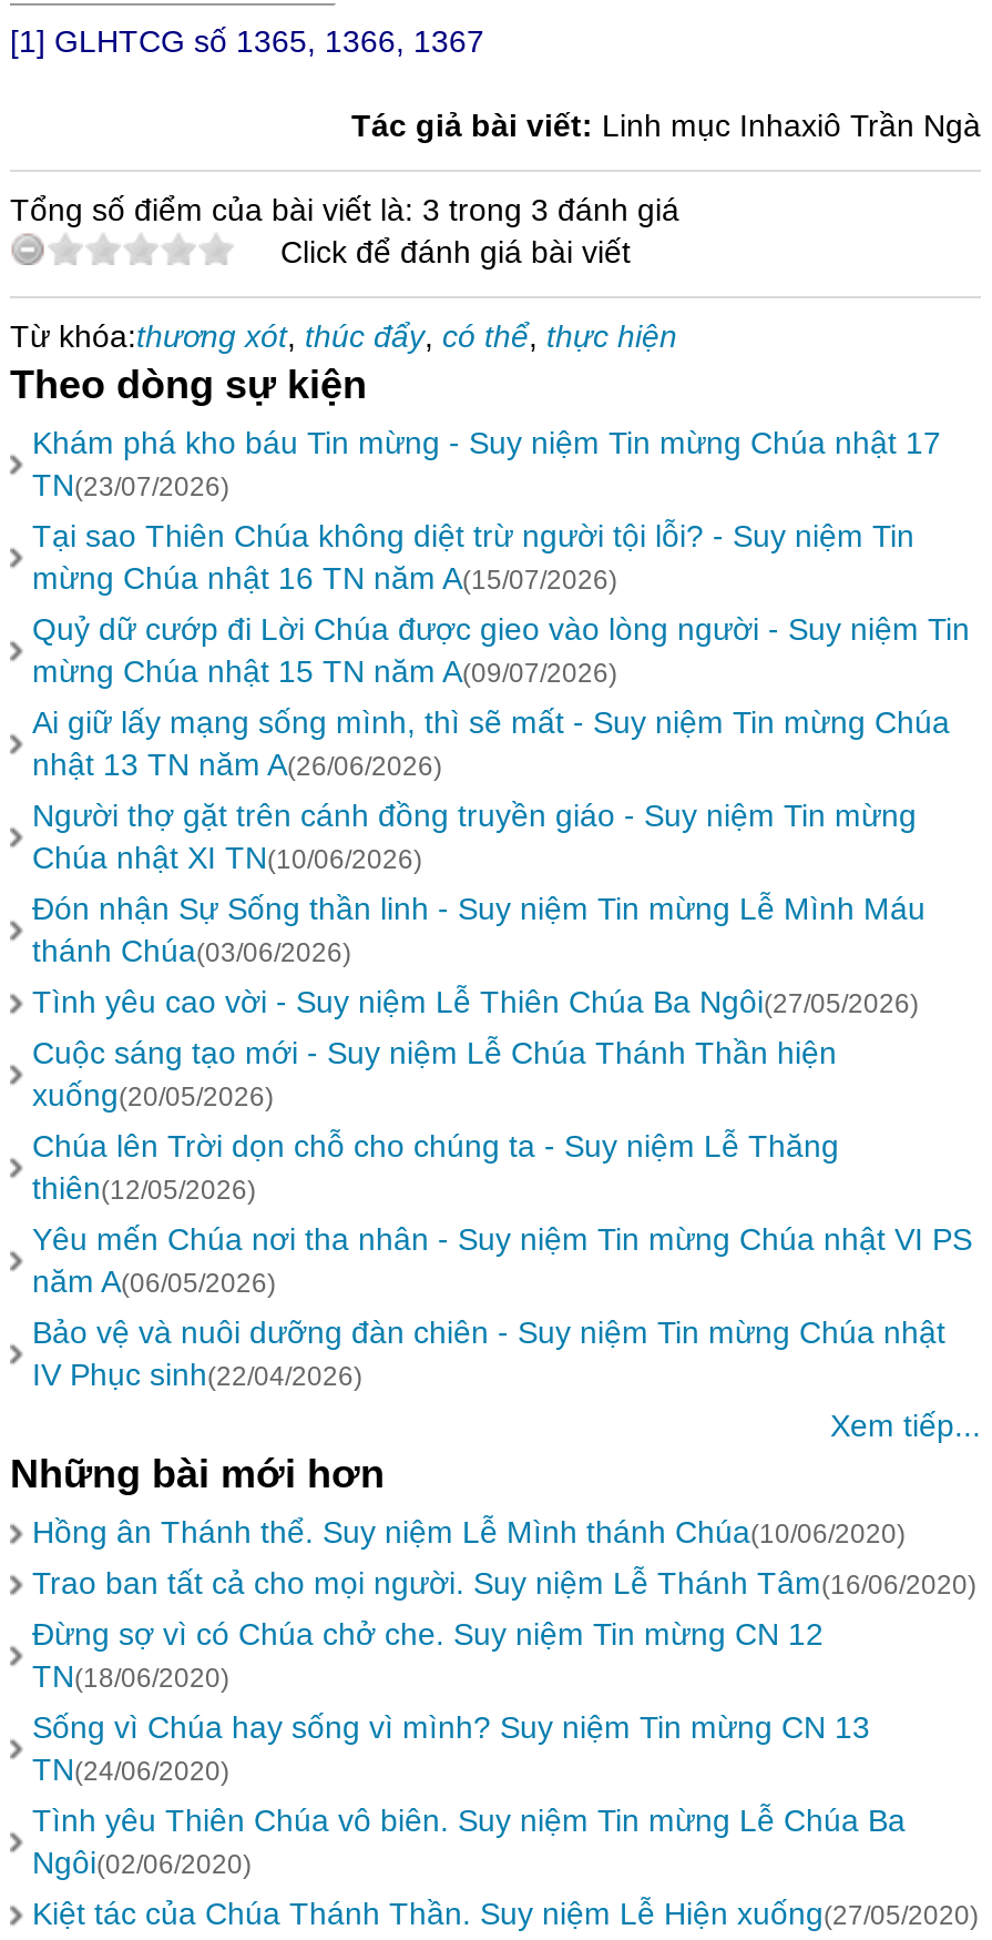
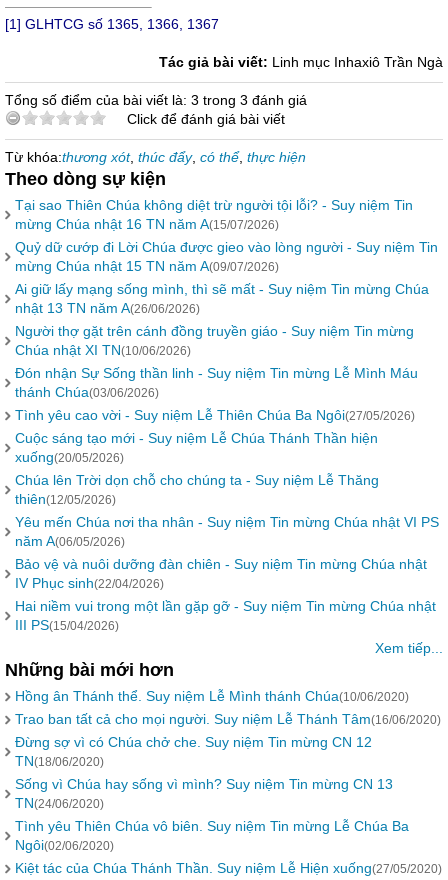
- Khám phá kho báu Tin mừng - Suy niệm Tin mừng Chúa nhật 17
- TN(23/07/2026)

moved up: Tại sao Thiên Chúa không diệt trừ người tội lỗi? - Suy niệm Tin | mừng Chúa nhật 16 TN năm A(15/07/2026) | Quỷ dữ cướp đi Lời Chúa được gieo vào lòng người - Suy niệm Tin | ... | Bảo vệ và nuôi dưỡng đàn chiên - Suy niệm Tin mừng Chúa nhật | IV Phục sinh(22/04/2026)

+ Hai niềm vui trong một lần gặp gỡ - Suy niệm Tin mừng Chúa nhật
+ III PS(15/04/2026)
